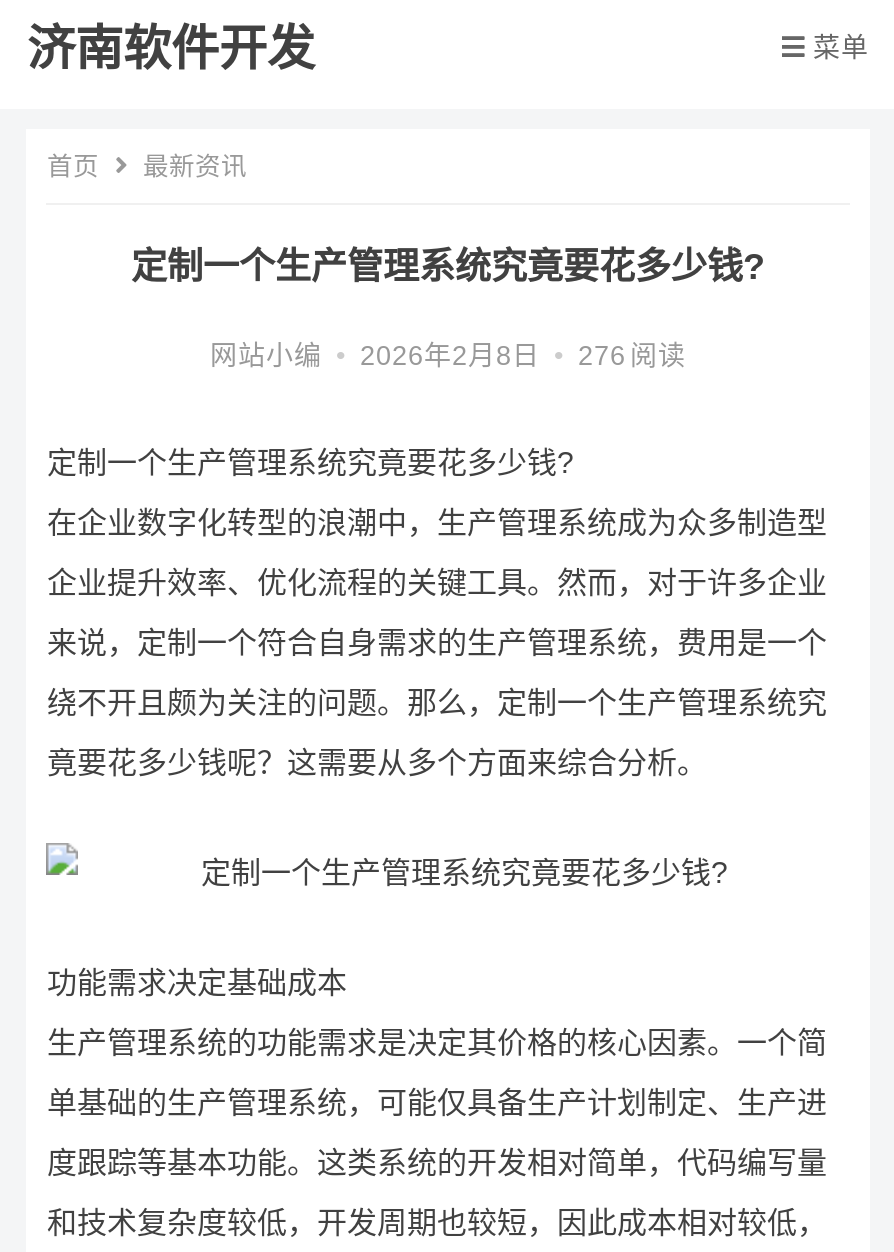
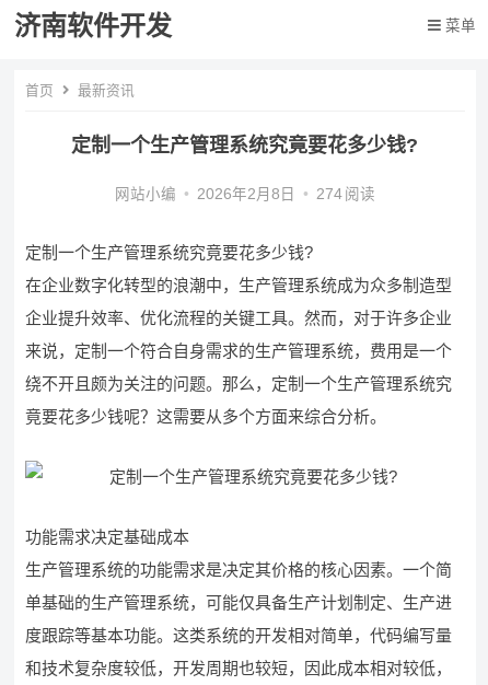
- 网站小编 • 2026年2月8日 • 276 阅读
+ 网站小编 • 2026年2月8日 • 274 阅读
